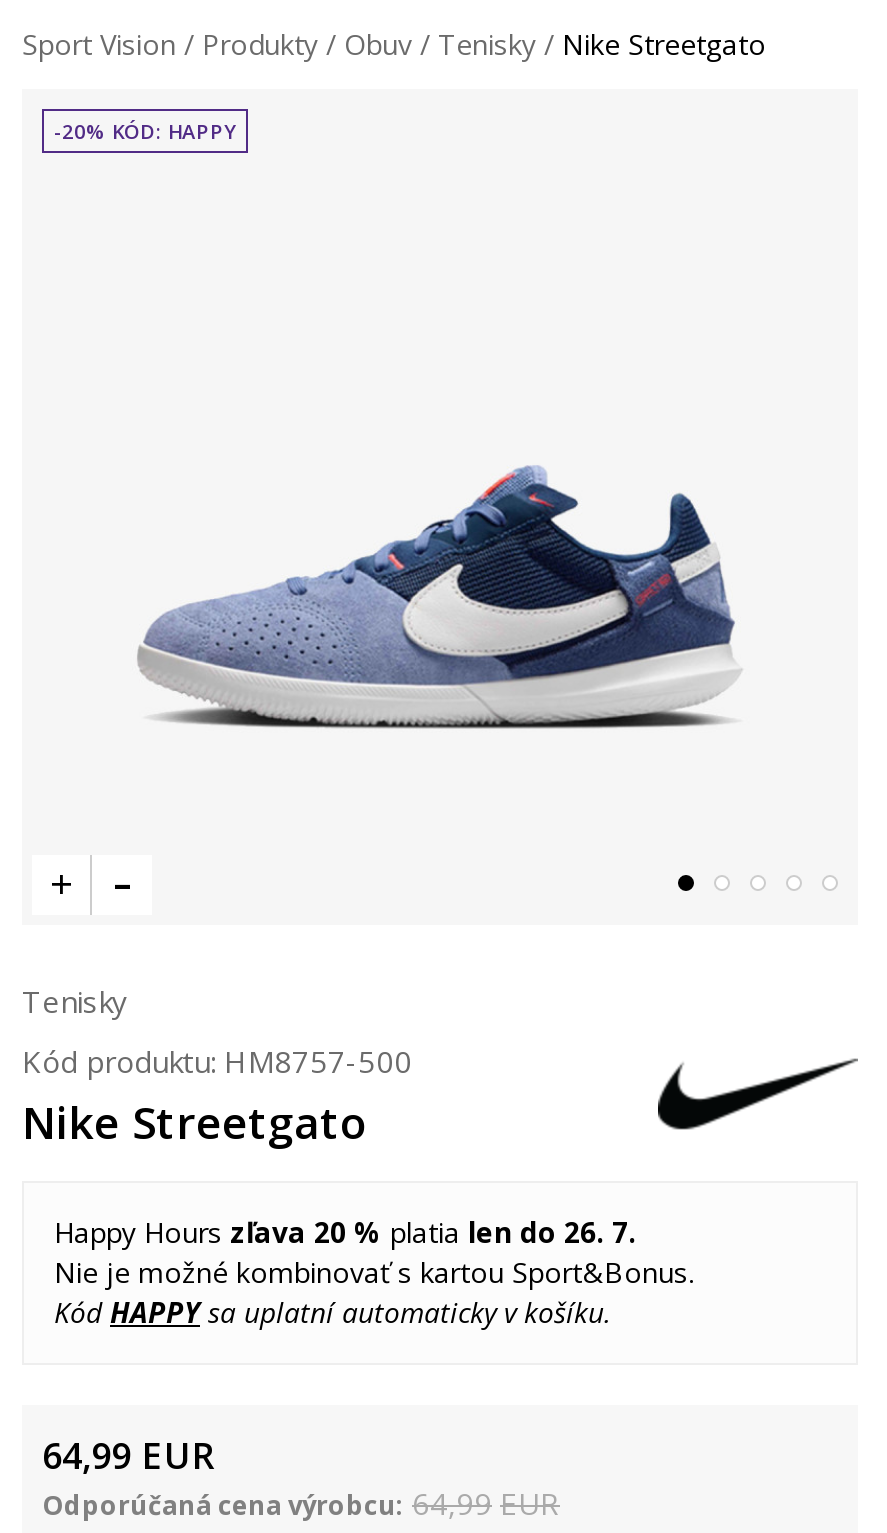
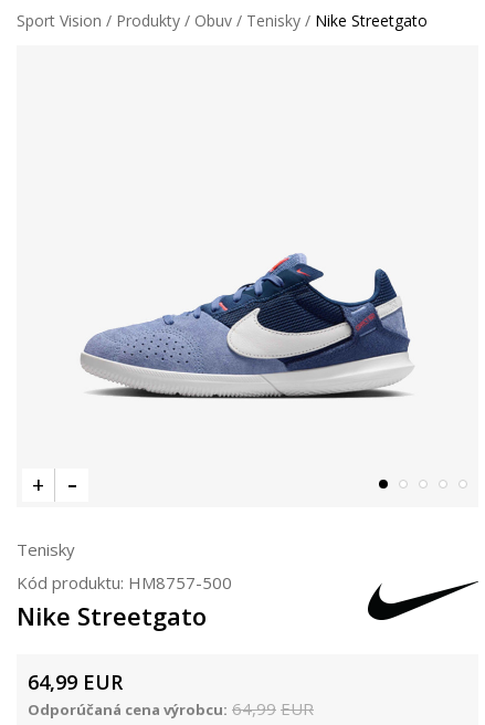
- -20% KÓD: HAPPY

- Happy Hours zľava 20 % platia len do 26. 7.
- Nie je možné kombinovať s kartou Sport&Bonus.
- Kód HAPPYsa uplatní automaticky v košíku.
